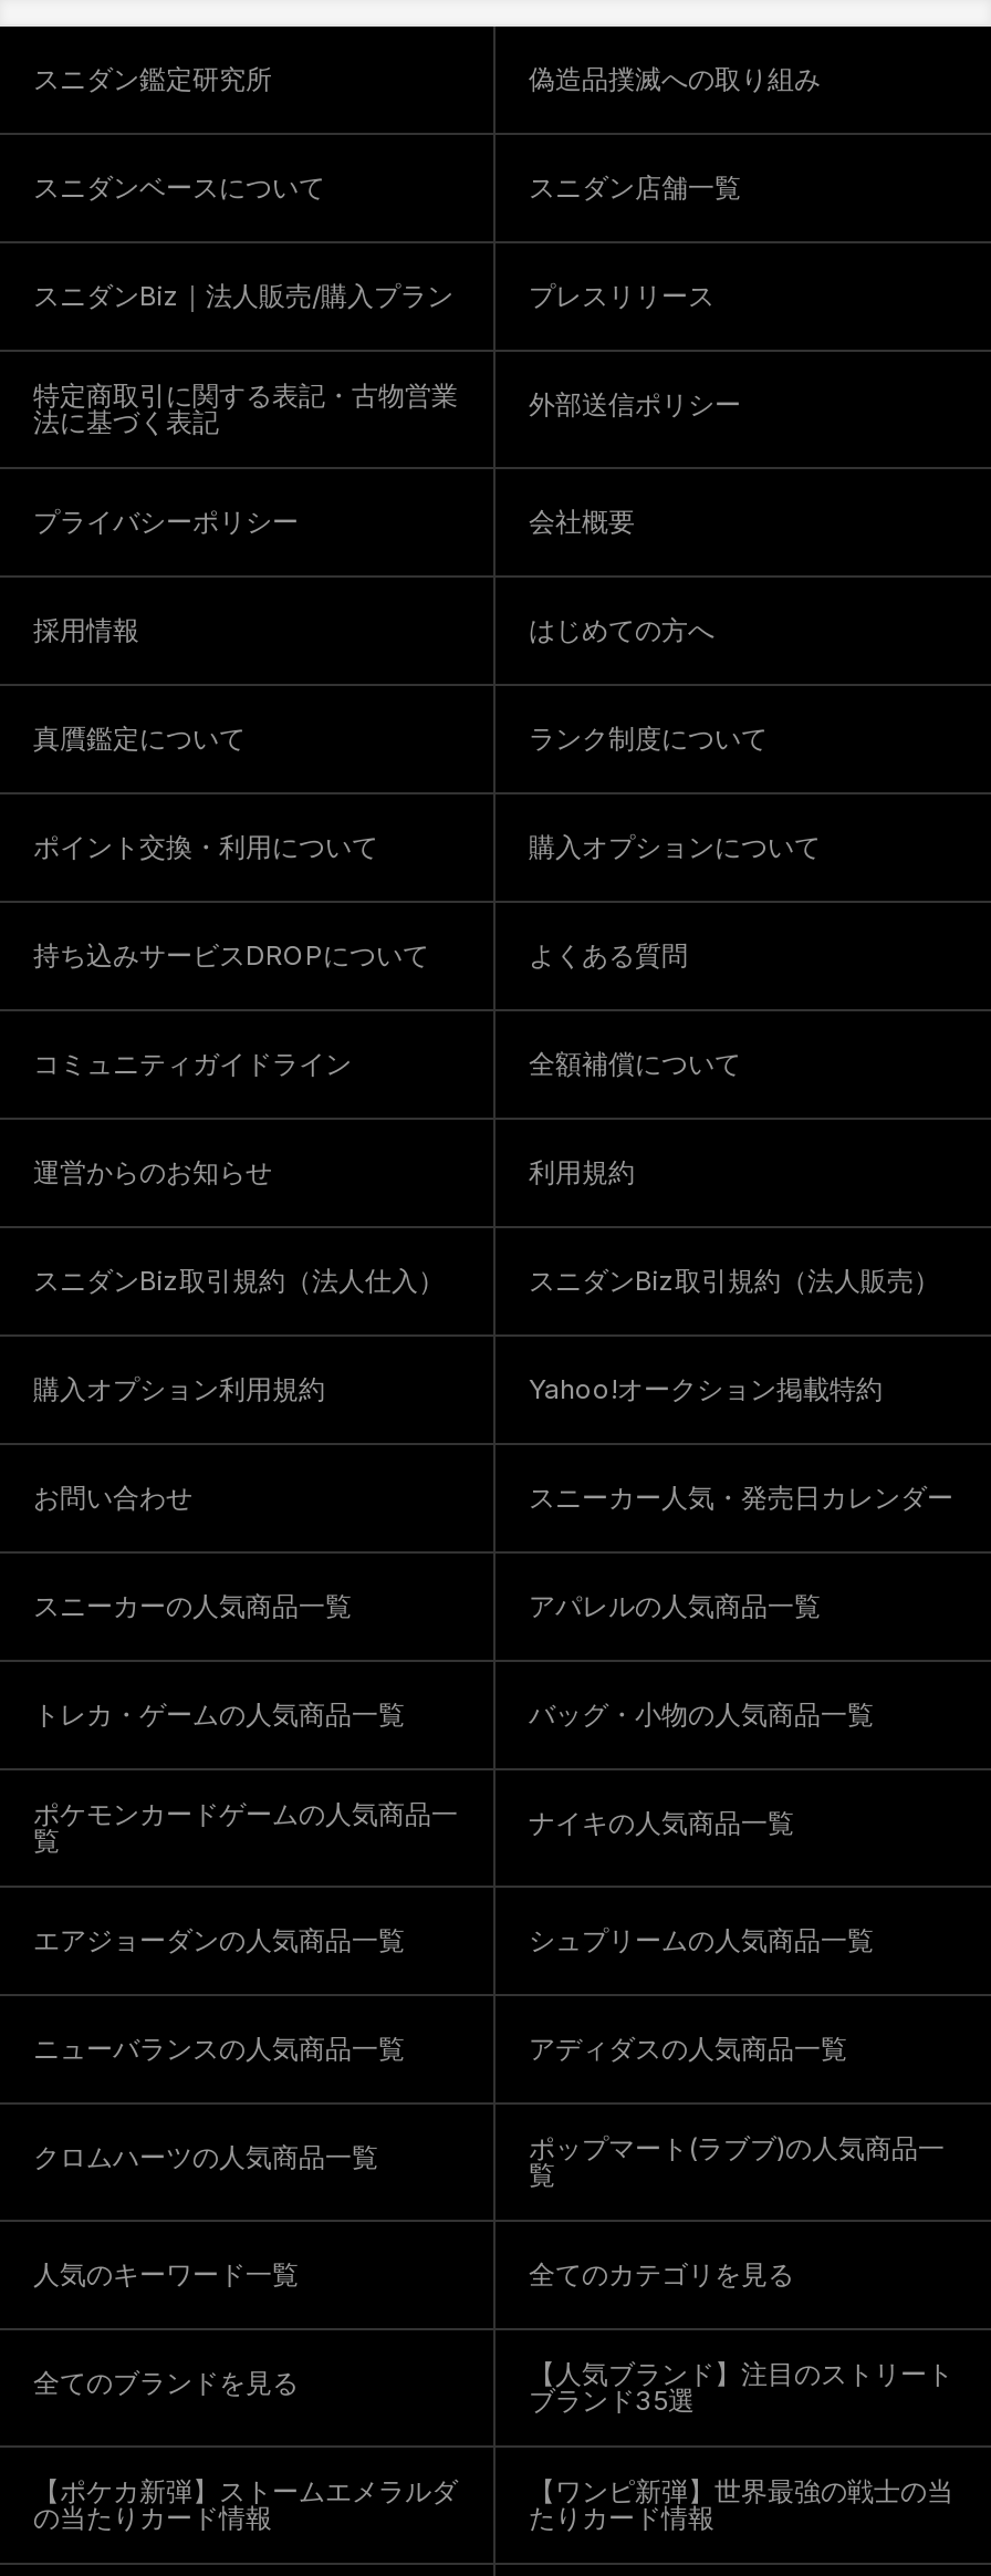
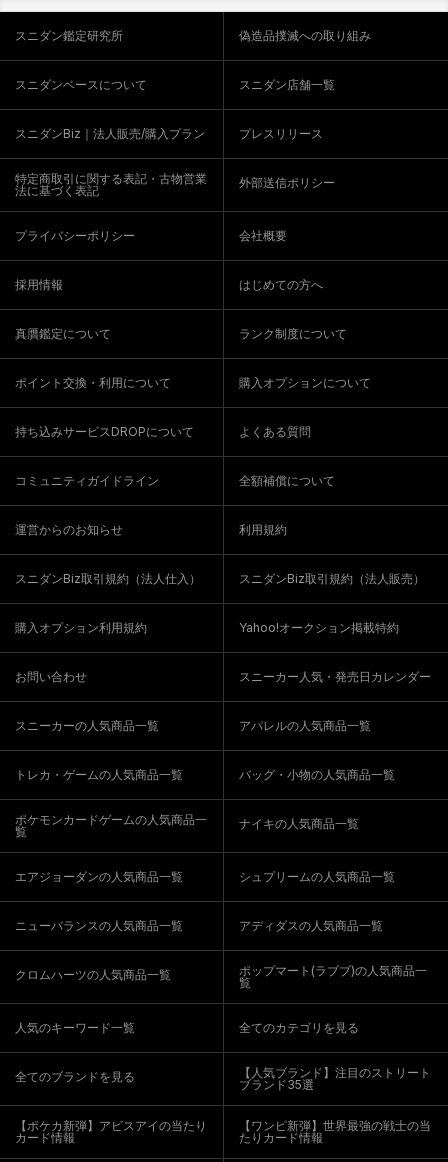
- 【ポケカ新弾】ストームエメラルダ
- の当たりカード情報
+ 【ポケカ新弾】アビスアイの当たり
+ カード情報
